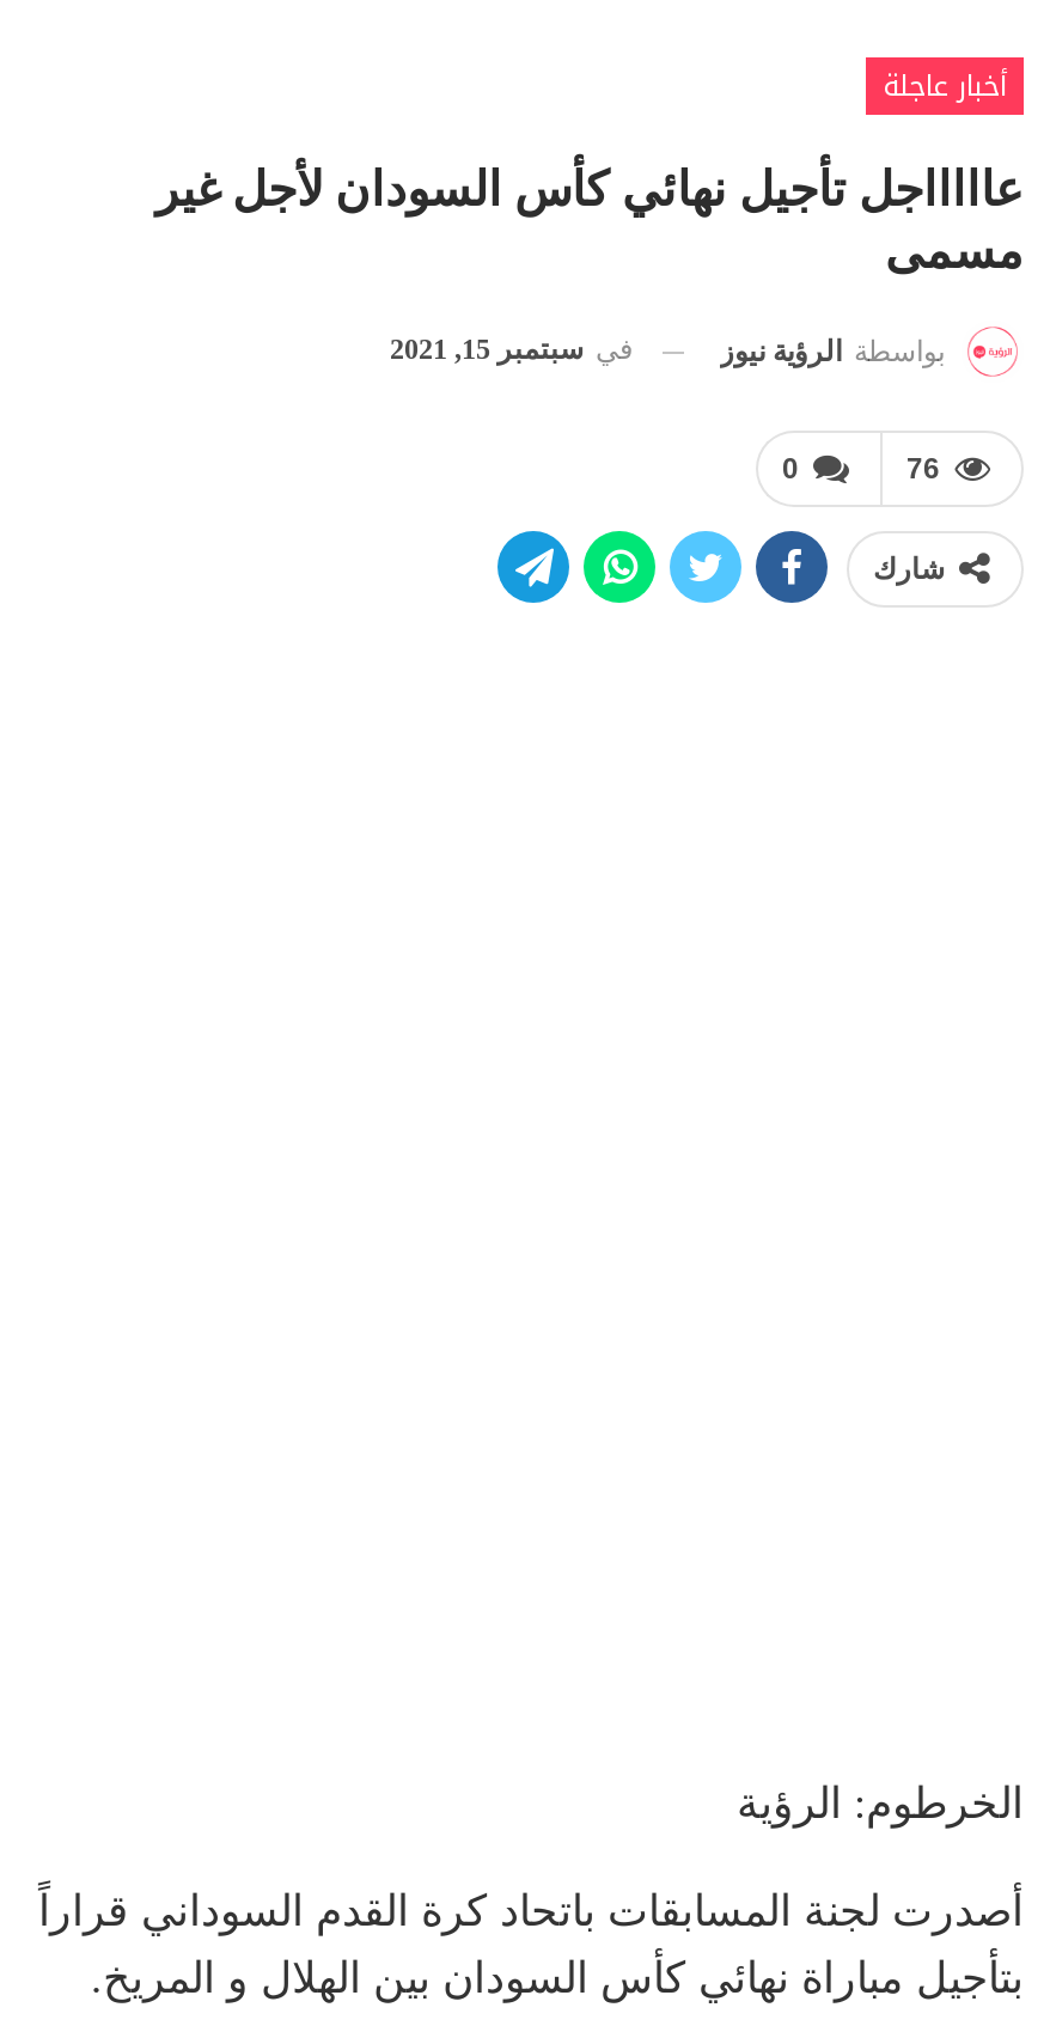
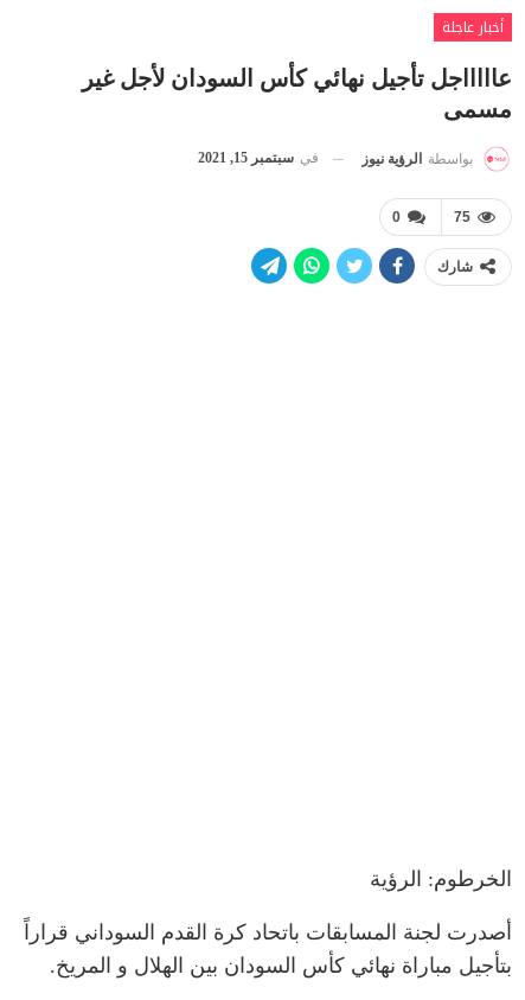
- 76
+ 75
